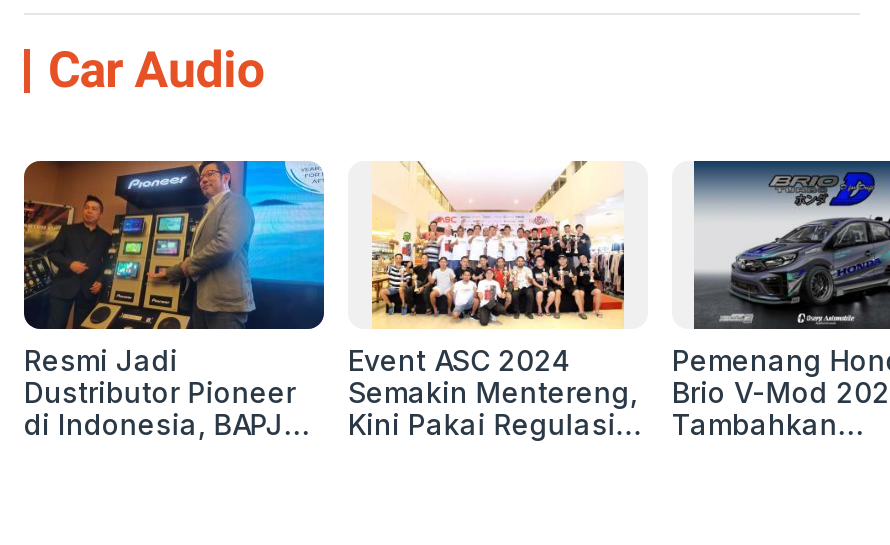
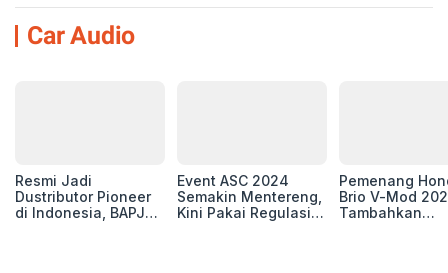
- [image]

- [image]

- [image]
